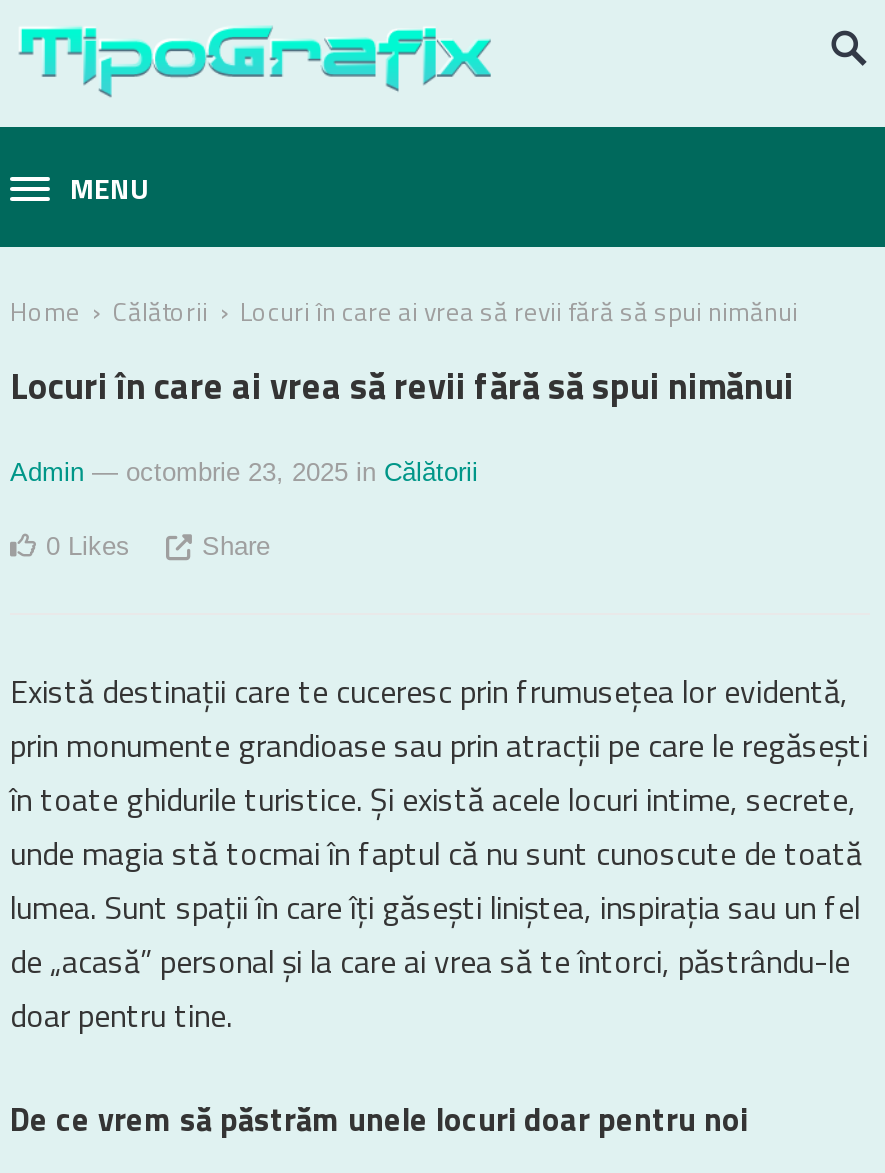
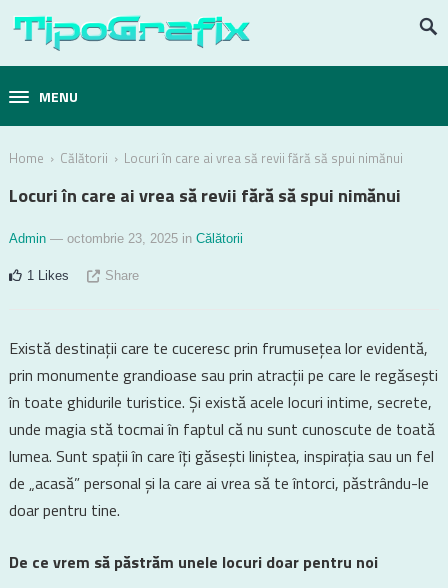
- 0 Likes
+ 1 Likes
